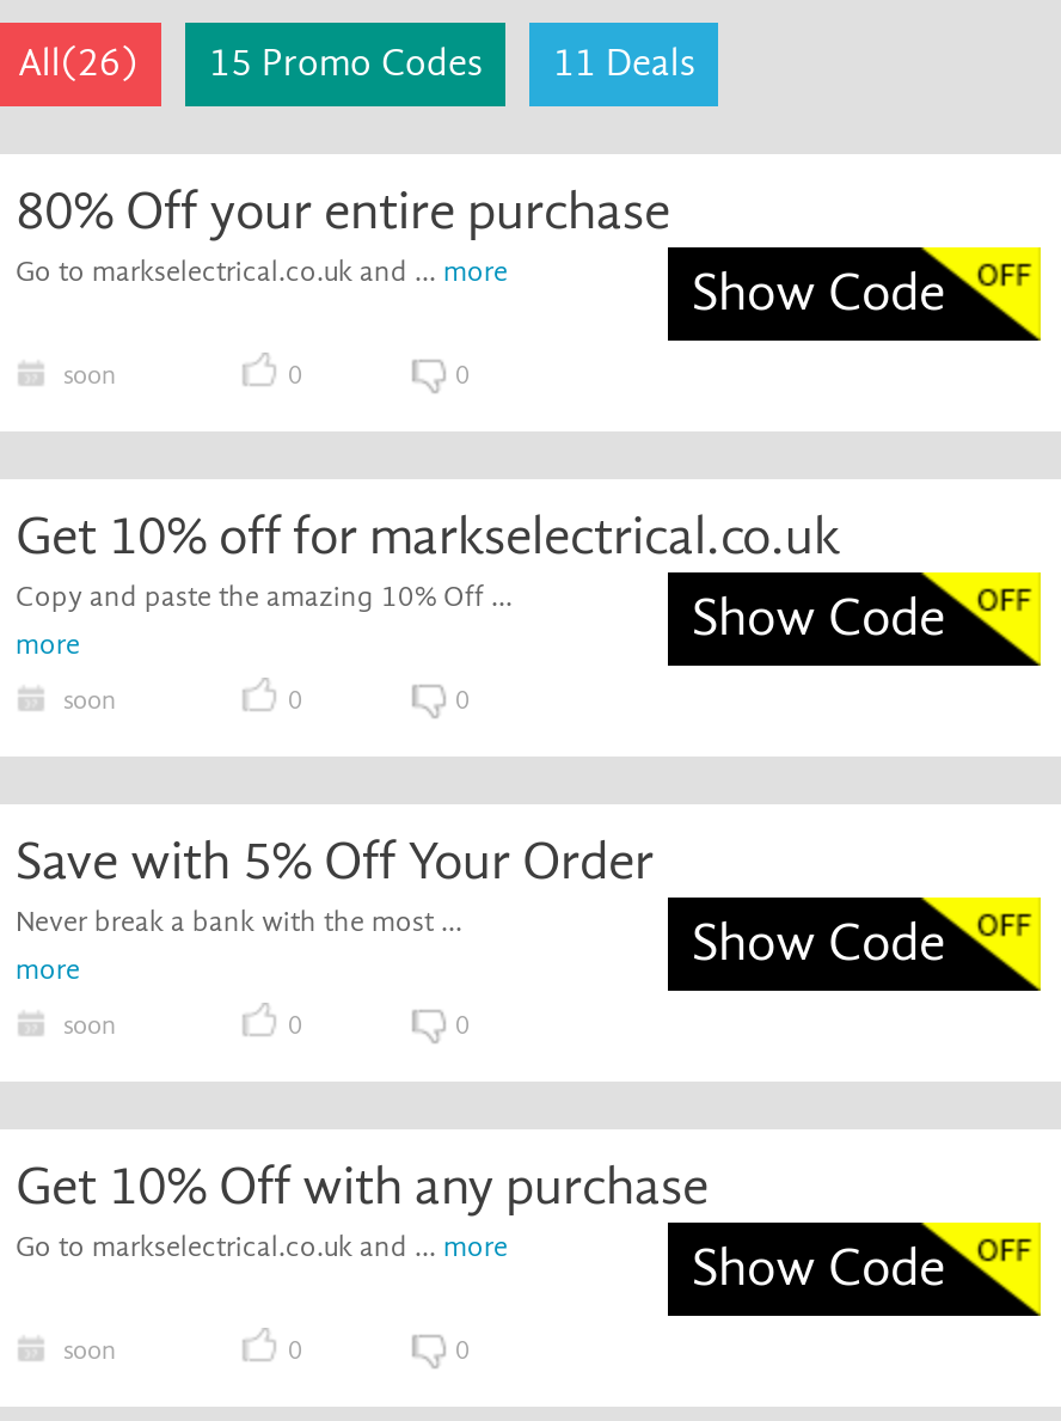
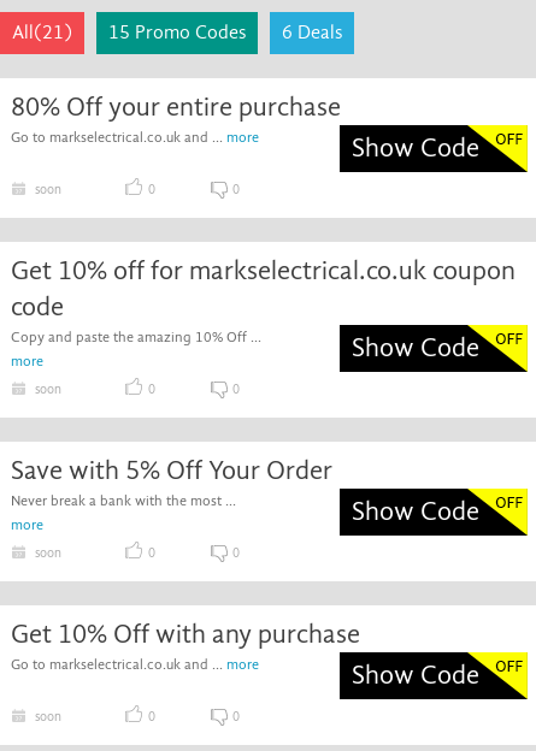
- All(26)
+ All(21)

- 11 Deals
+ 6 Deals

- Get 10% off for markselectrical.co.uk
+ Get 10% off for markselectrical.co.uk coupon
+ code
